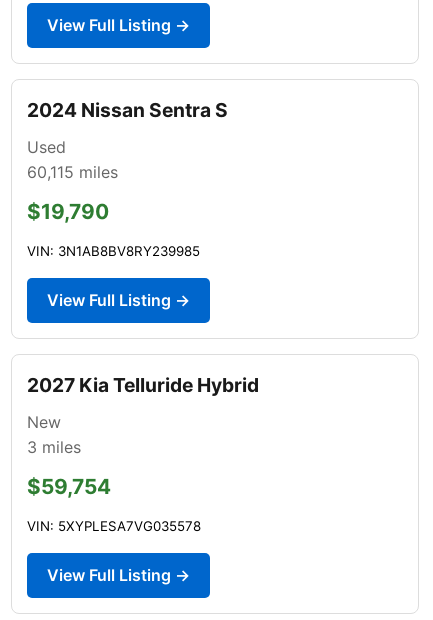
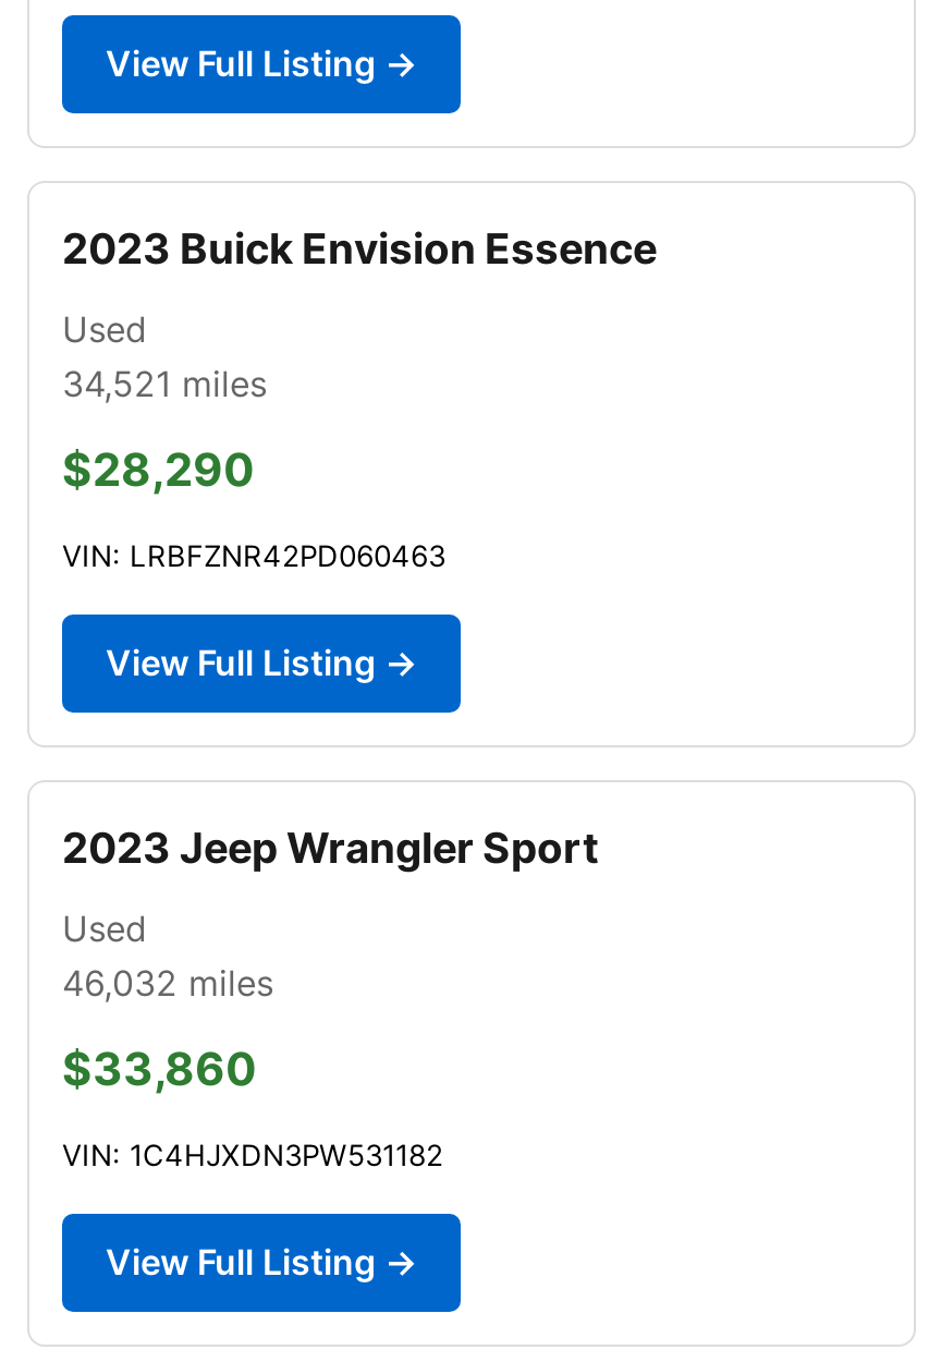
- 2024 Nissan Sentra S
+ 2023 Buick Envision Essence

- 60,115 miles
+ 34,521 miles

- $19,790
+ $28,290

- VIN: 3N1AB8BV8RY239985
+ VIN: LRBFZNR42PD060463

- 2027 Kia Telluride Hybrid
+ 2023 Jeep Wrangler Sport

- New
- 3 miles
+ Used
+ 46,032 miles

- $59,754
+ $33,860

- VIN: 5XYPLESA7VG035578
+ VIN: 1C4HJXDN3PW531182
